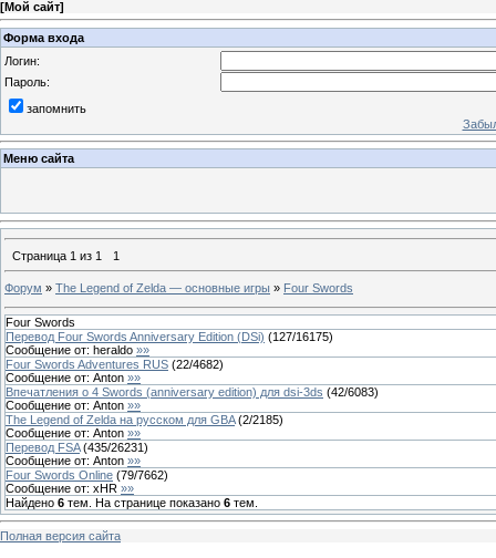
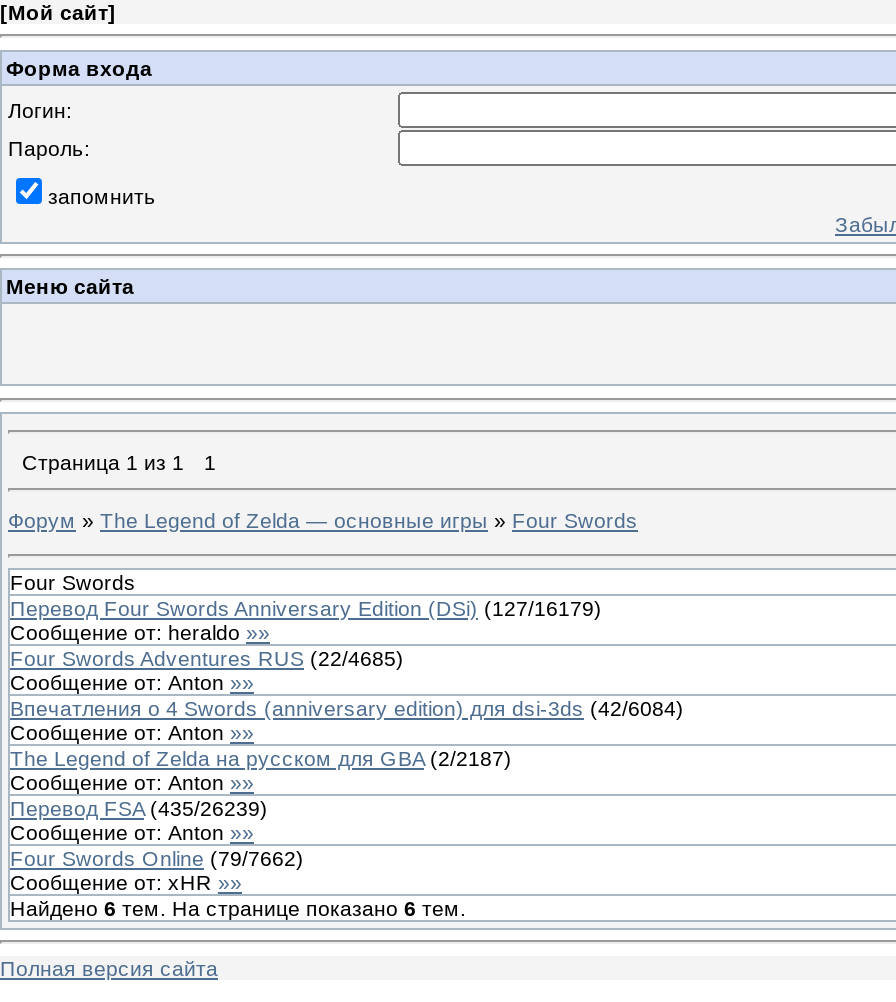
- Перевод Four Swords Anniversary Edition (DSi) (127/16175)
+ Перевод Four Swords Anniversary Edition (DSi) (127/16179)

- Four Swords Adventures RUS (22/4682)
+ Four Swords Adventures RUS (22/4685)

- Впечатления о 4 Swords (anniversary edition) для dsi-3ds (42/6083)
+ Впечатления о 4 Swords (anniversary edition) для dsi-3ds (42/6084)

- The Legend of Zelda на русском для GBA (2/2185)
+ The Legend of Zelda на русском для GBA (2/2187)

- Перевод FSA (435/26231)
+ Перевод FSA (435/26239)
